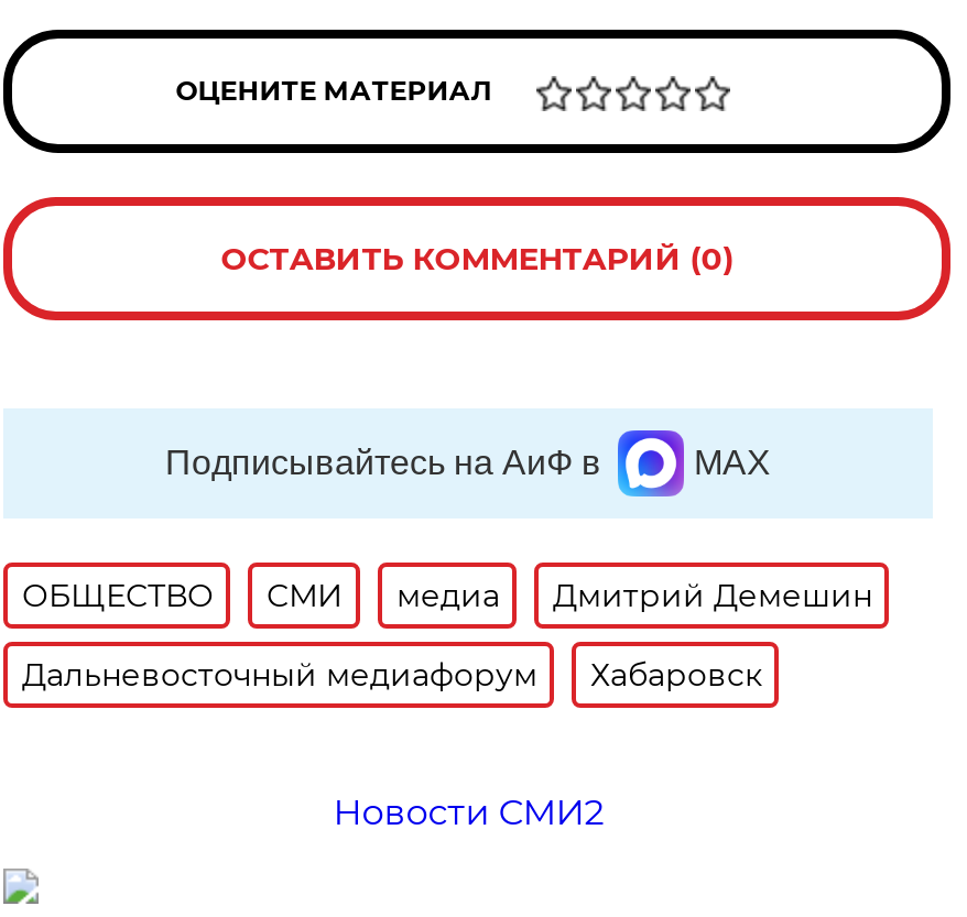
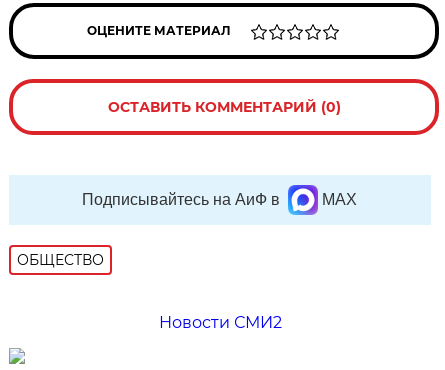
- СМИ
- медиа
- Дмитрий Демешин
- Дальневосточный медиафорум
- Хабаровск
